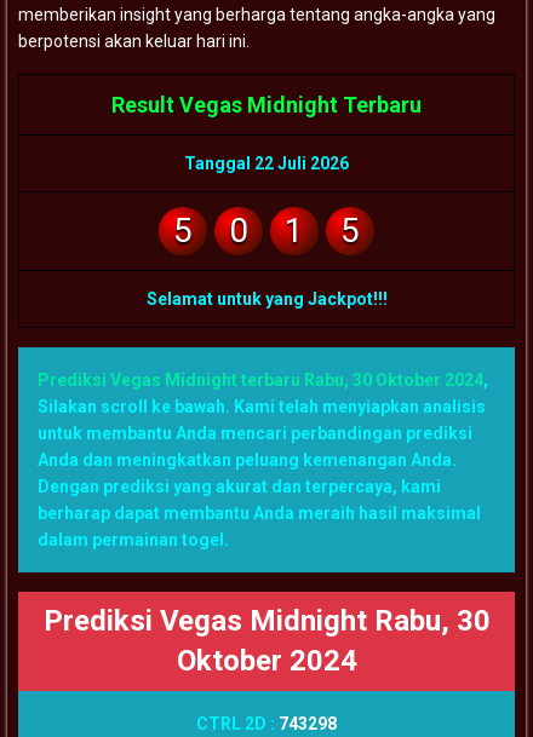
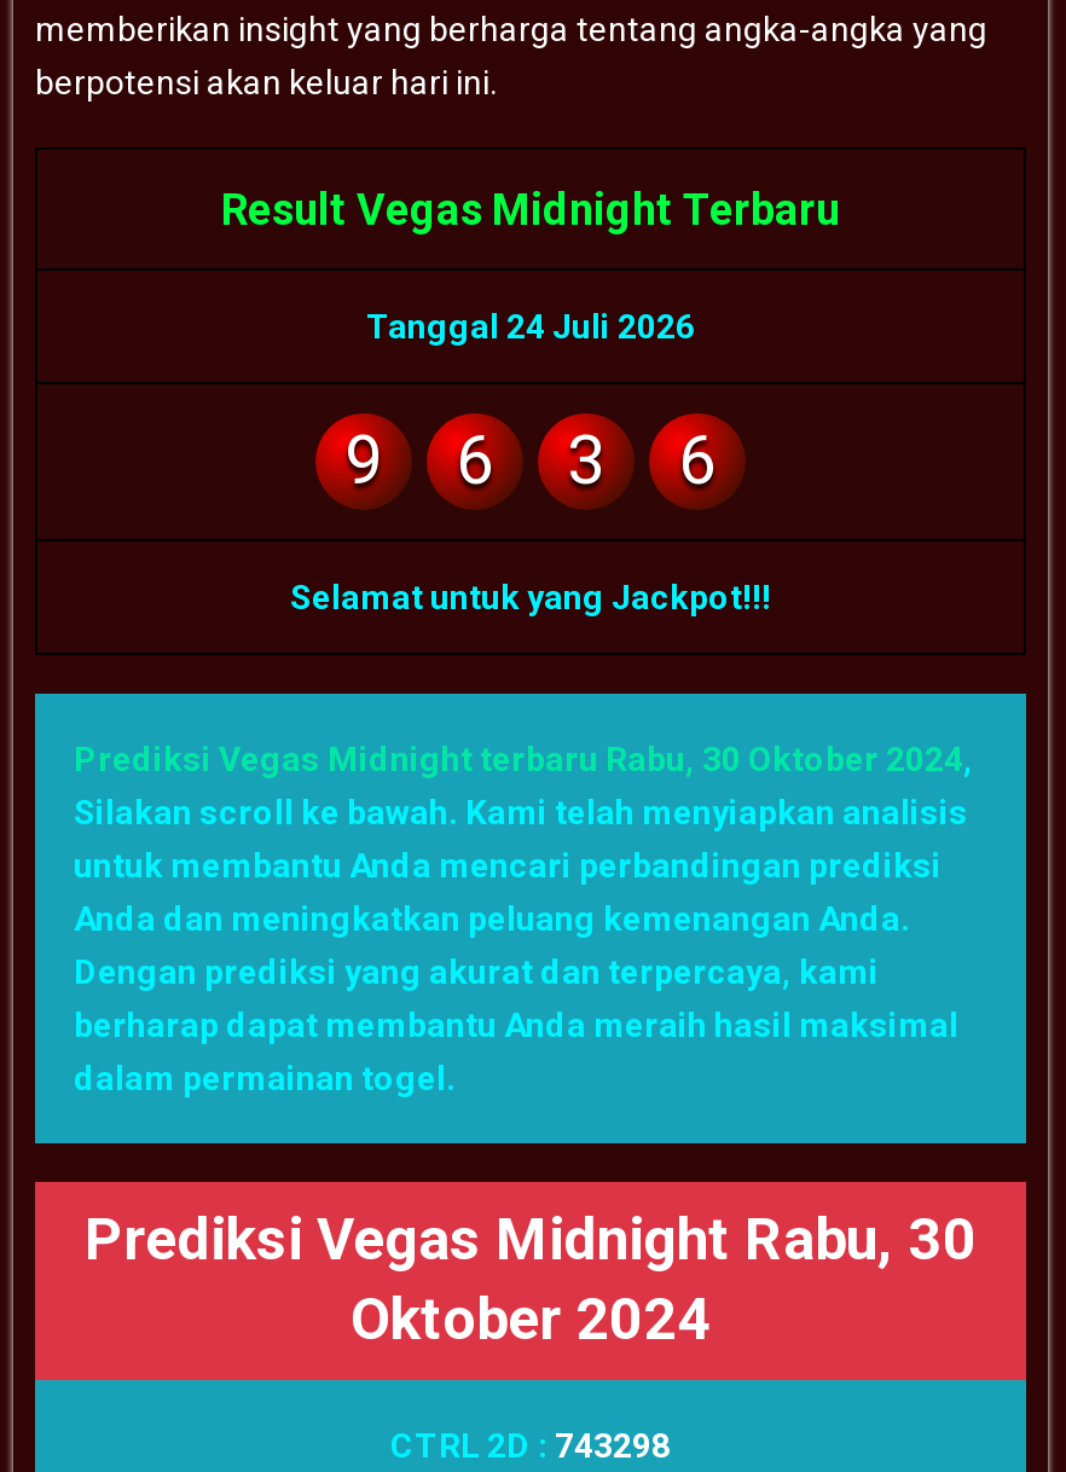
- Tanggal 22 Juli 2026
+ Tanggal 24 Juli 2026

- 5
+ 9

- 0
+ 6

- 1
+ 3

- 5
+ 6
